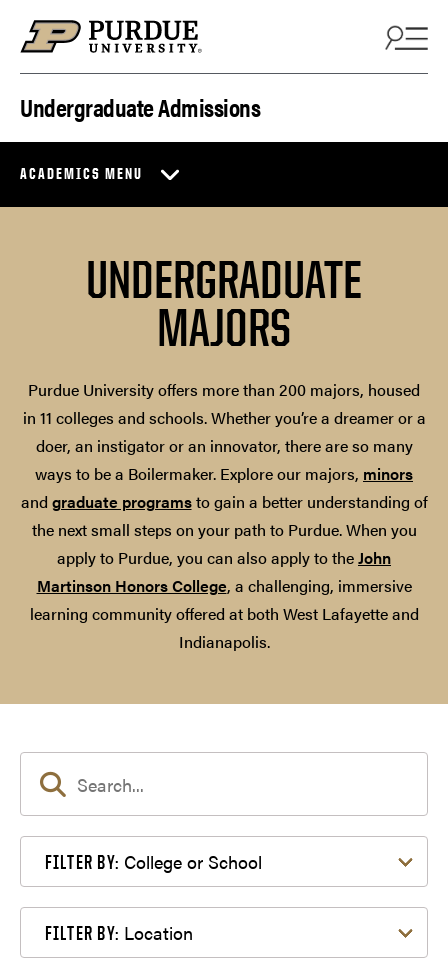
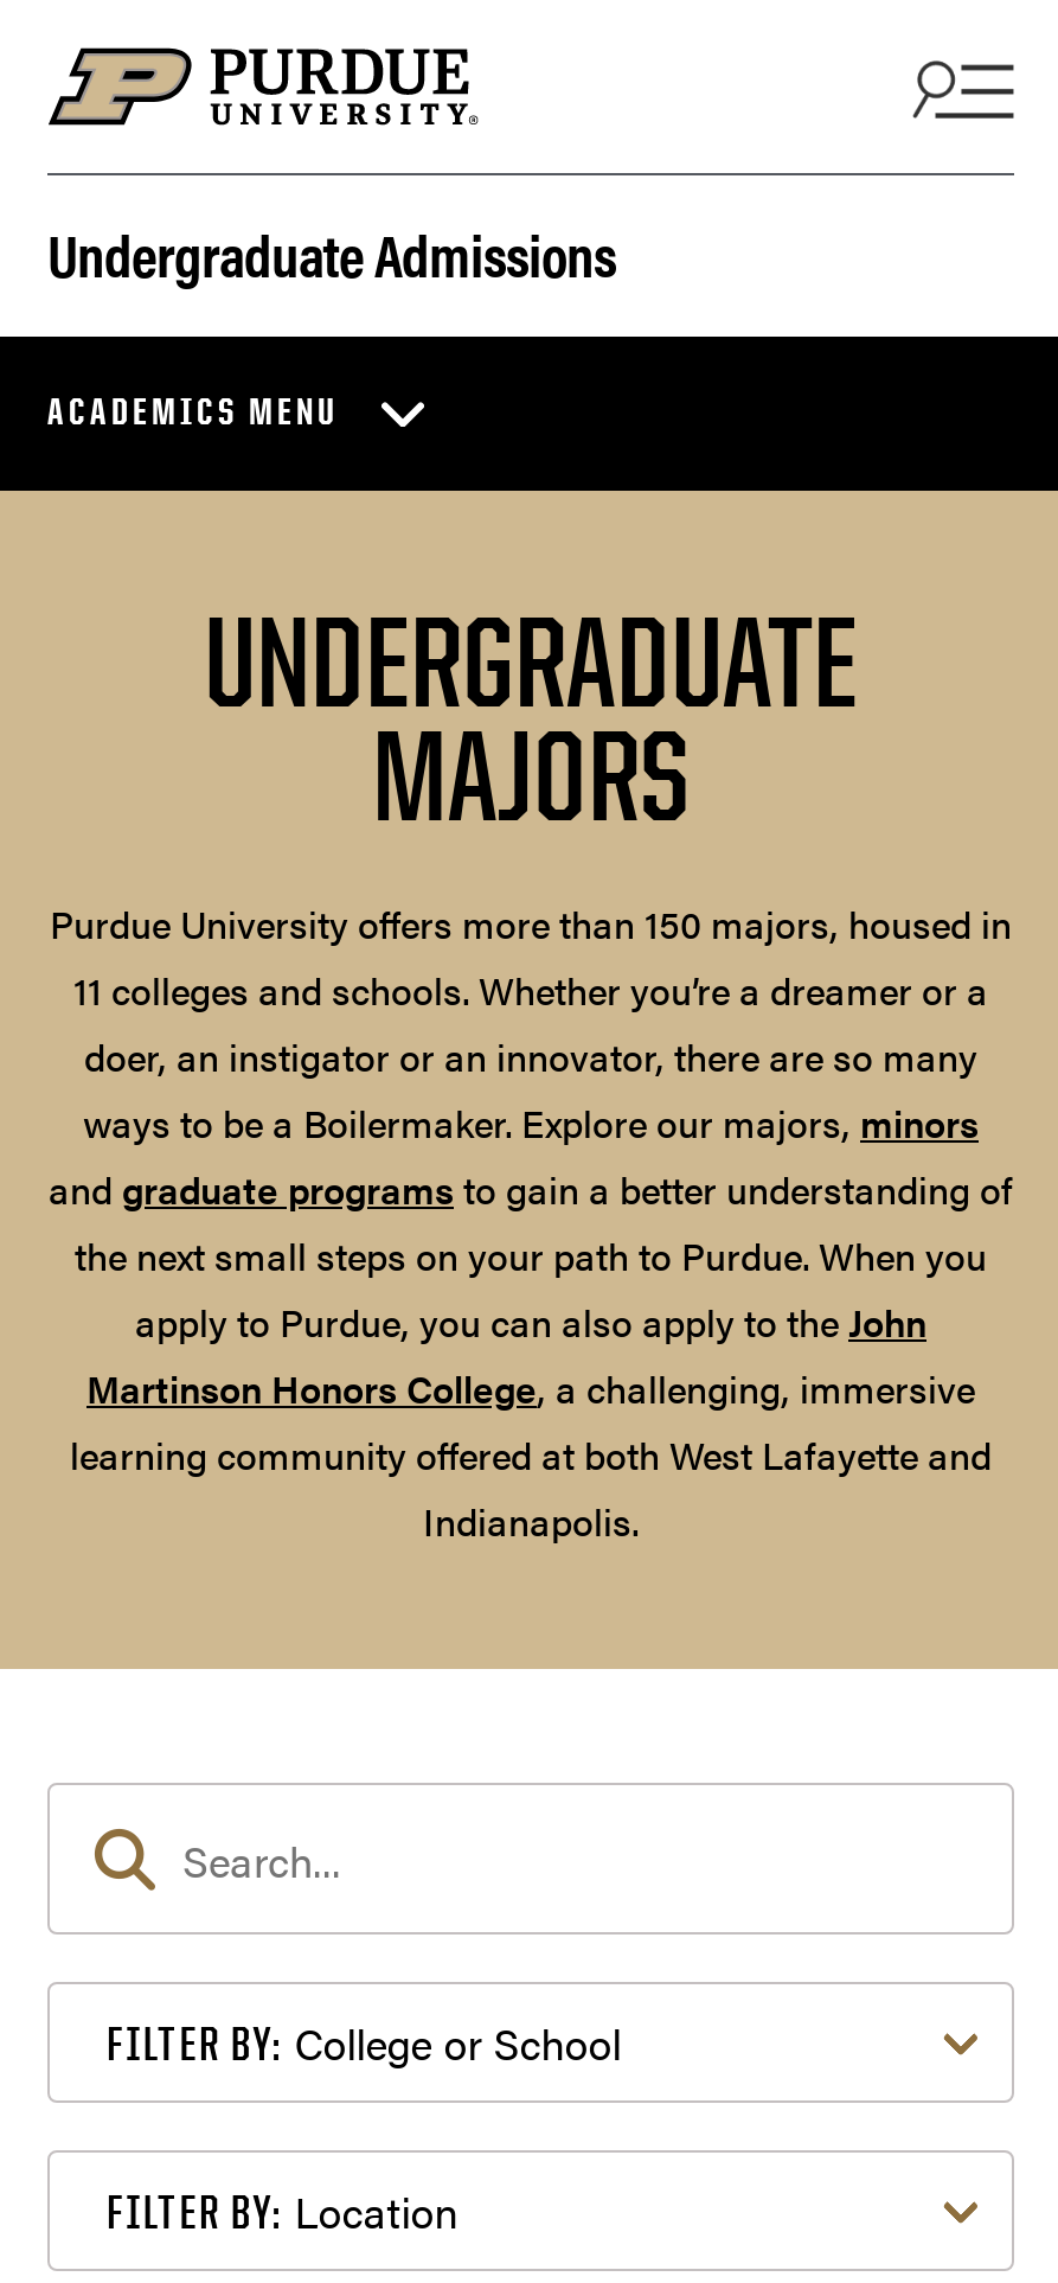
- Purdue University offers more than 200 majors, housed
- in 11 colleges and schools. Whether you’re a dreamer or a
+ Purdue University offers more than 150 majors, housed in
+ 11 colleges and schools. Whether you’re a dreamer or a
